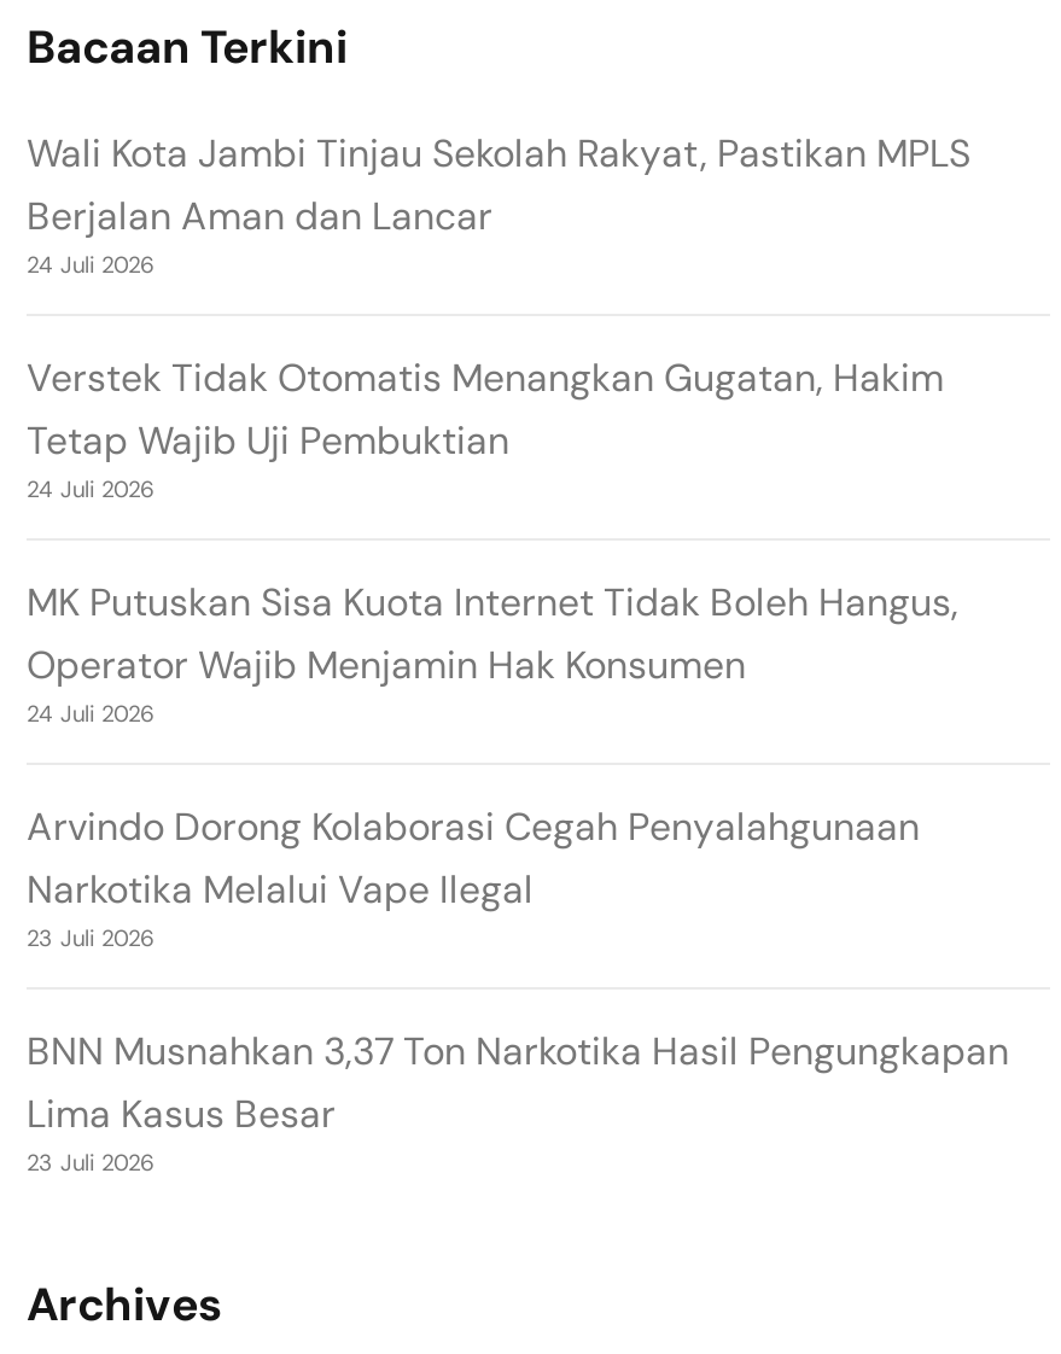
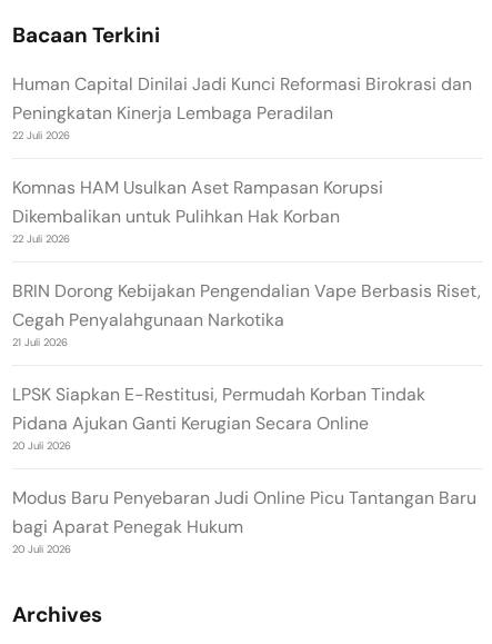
- Wali Kota Jambi Tinjau Sekolah Rakyat, Pastikan MPLS
- Berjalan Aman dan Lancar
- 24 Juli 2026
+ Human Capital Dinilai Jadi Kunci Reformasi Birokrasi dan
+ Peningkatan Kinerja Lembaga Peradilan
+ 22 Juli 2026

- Verstek Tidak Otomatis Menangkan Gugatan, Hakim
- Tetap Wajib Uji Pembuktian
- 24 Juli 2026
+ Komnas HAM Usulkan Aset Rampasan Korupsi
+ Dikembalikan untuk Pulihkan Hak Korban
+ 22 Juli 2026

- MK Putuskan Sisa Kuota Internet Tidak Boleh Hangus,
- Operator Wajib Menjamin Hak Konsumen
- 24 Juli 2026
+ BRIN Dorong Kebijakan Pengendalian Vape Berbasis Riset,
+ Cegah Penyalahgunaan Narkotika
+ 21 Juli 2026

- Arvindo Dorong Kolaborasi Cegah Penyalahgunaan
- Narkotika Melalui Vape Ilegal
- 23 Juli 2026
+ LPSK Siapkan E-Restitusi, Permudah Korban Tindak
+ Pidana Ajukan Ganti Kerugian Secara Online
+ 20 Juli 2026

- BNN Musnahkan 3,37 Ton Narkotika Hasil Pengungkapan
- Lima Kasus Besar
- 23 Juli 2026
+ Modus Baru Penyebaran Judi Online Picu Tantangan Baru
+ bagi Aparat Penegak Hukum
+ 20 Juli 2026
